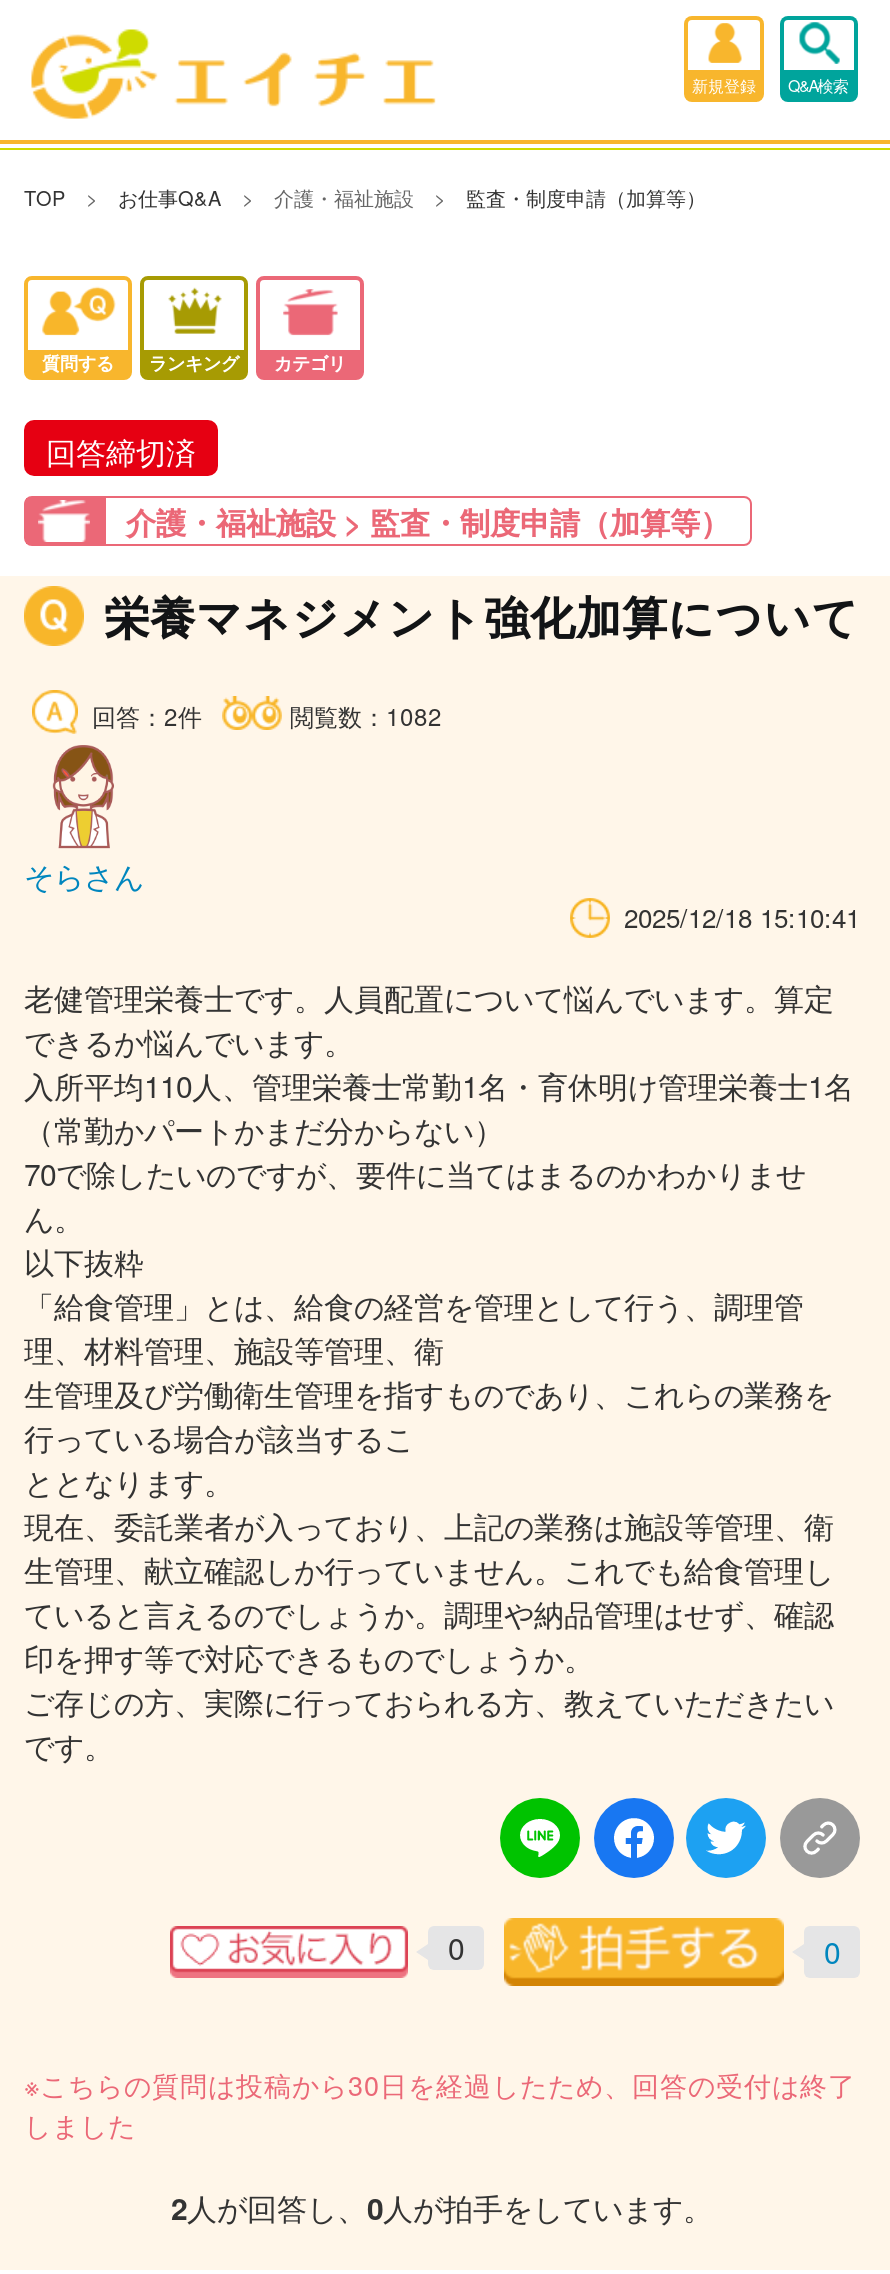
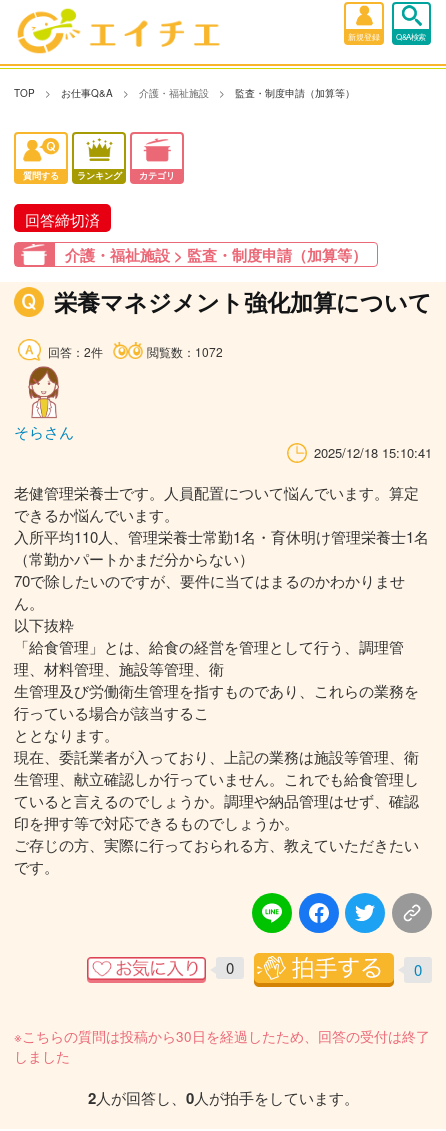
- 閲覧数：1082
+ 閲覧数：1072
